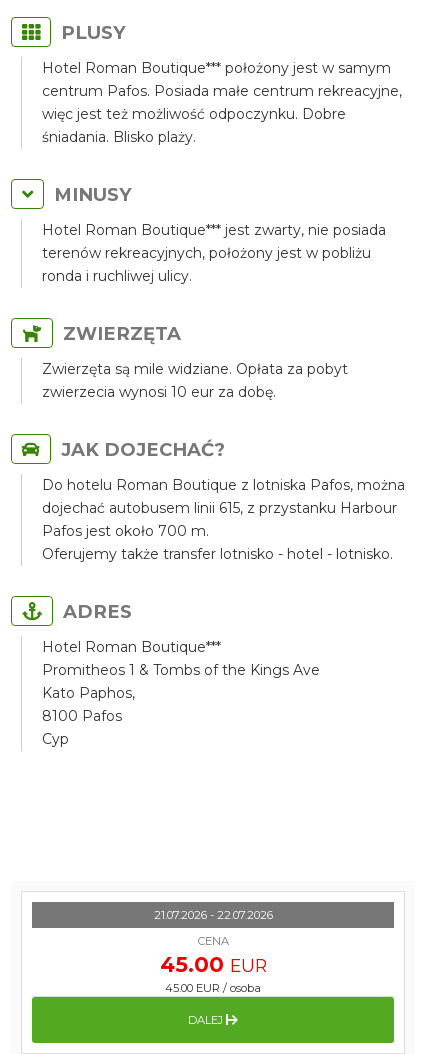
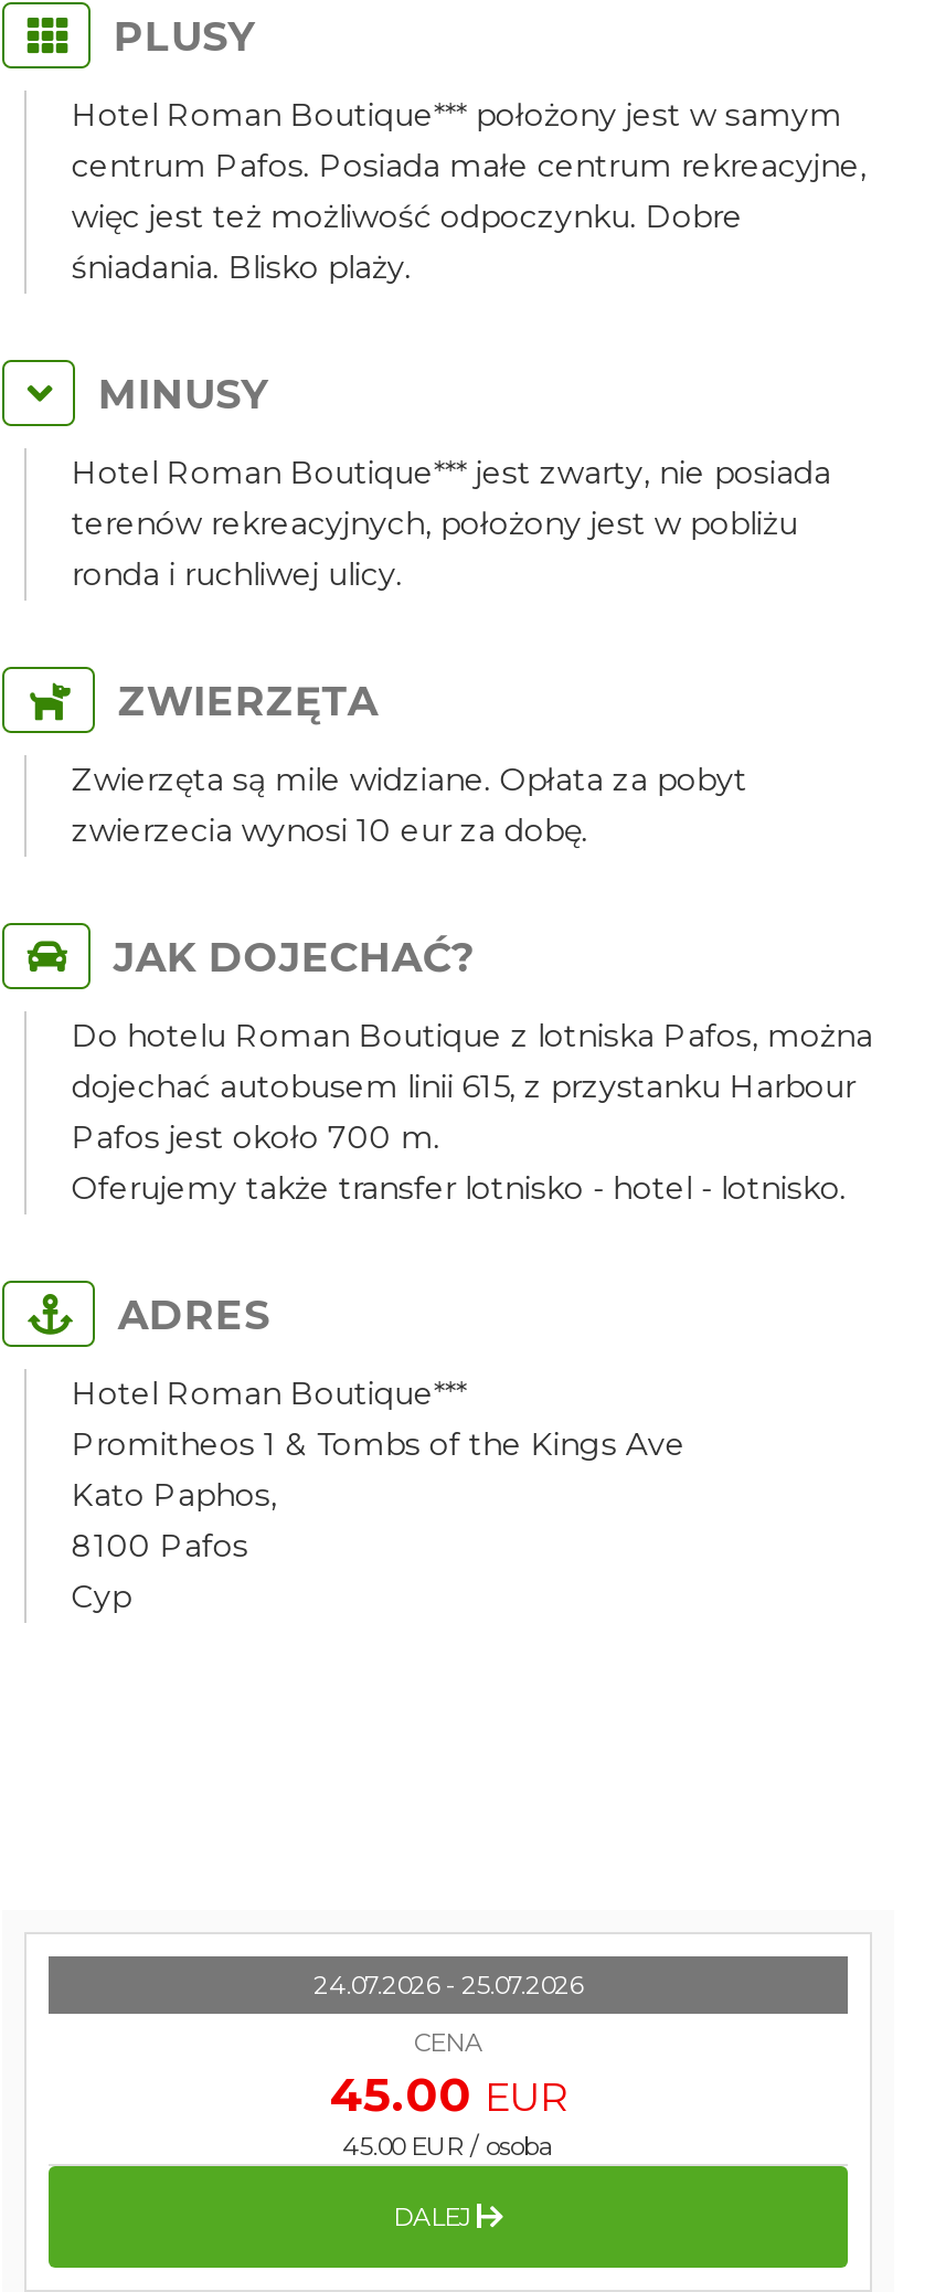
- 21.07.2026 - 22.07.2026
+ 24.07.2026 - 25.07.2026
